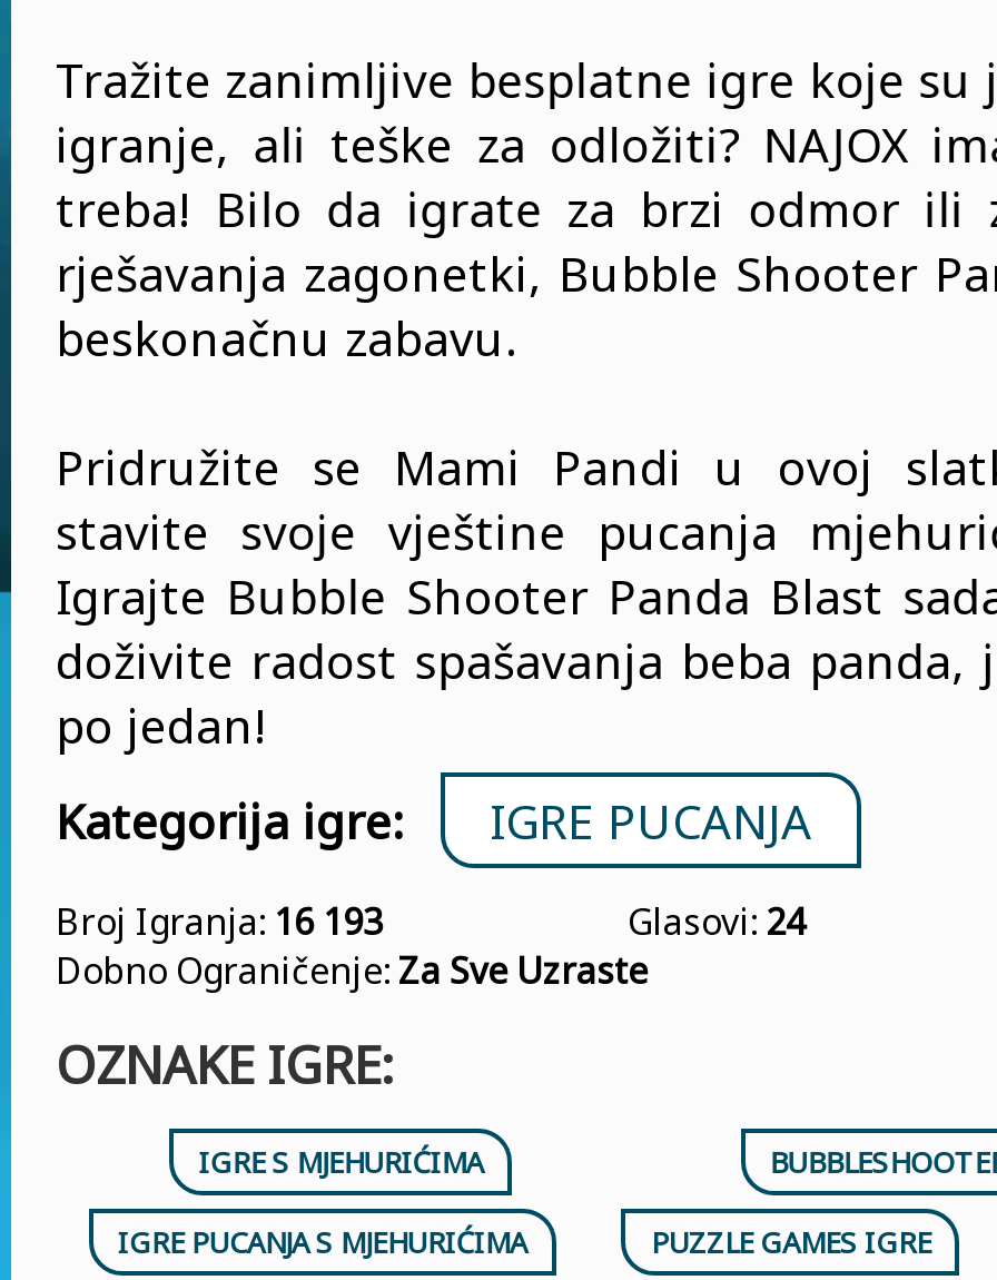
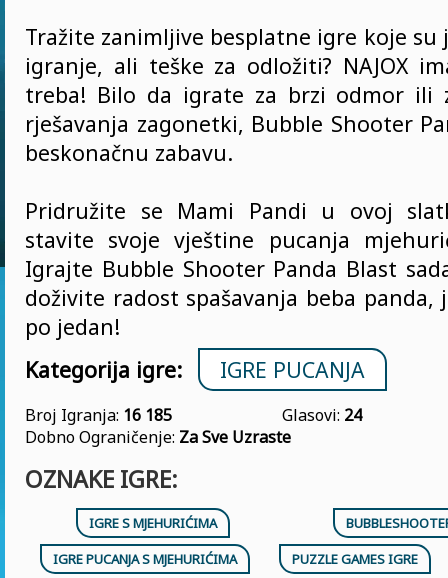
- Broj Igranja: 16 193
+ Broj Igranja: 16 185
